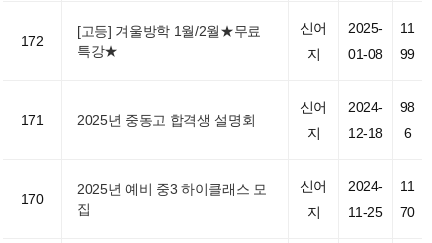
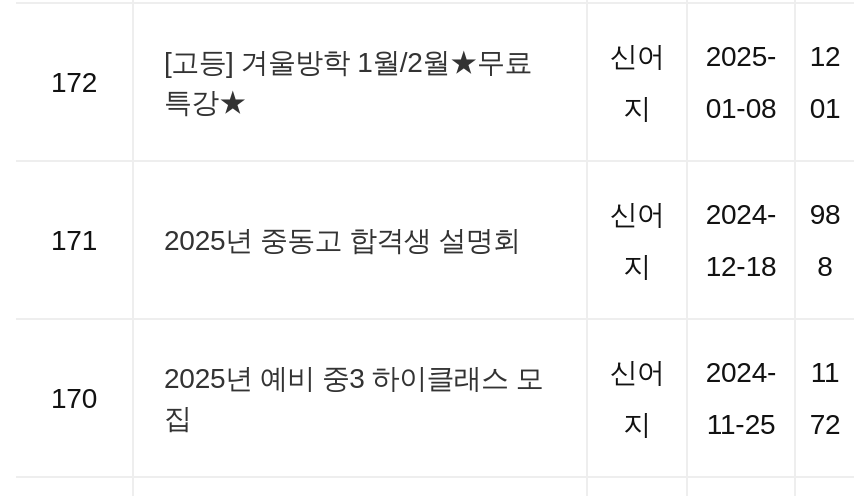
- 신어 2025- 11
+ 신어 2025- 12

- 지 01-08 99
+ 지 01-08 01

- 지 12-18 6
+ 지 12-18 8

- 지 11-25 70
+ 지 11-25 72
